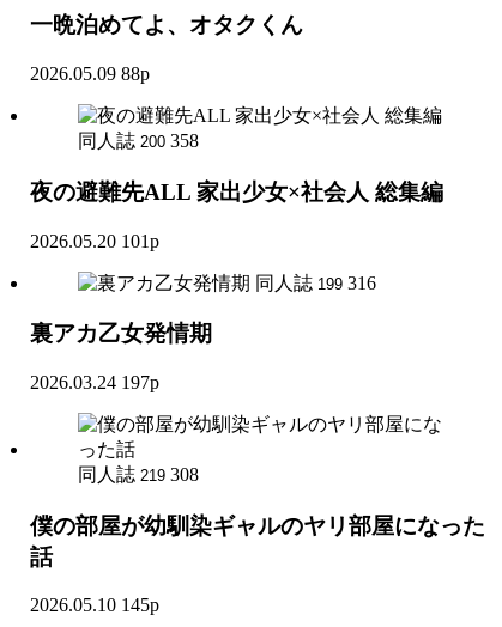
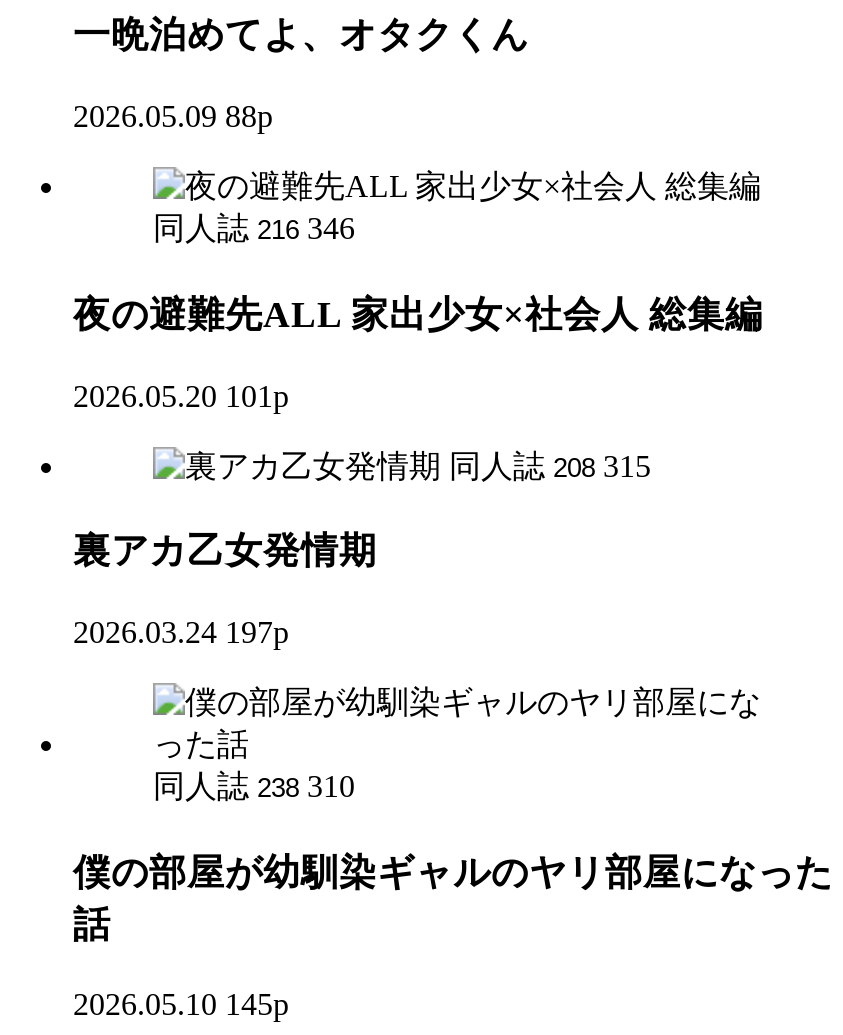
- 同人誌 200 358
+ 同人誌 216 346

- 同人誌 199 316
+ 同人誌 208 315

- 同人誌 219 308
+ 同人誌 238 310
